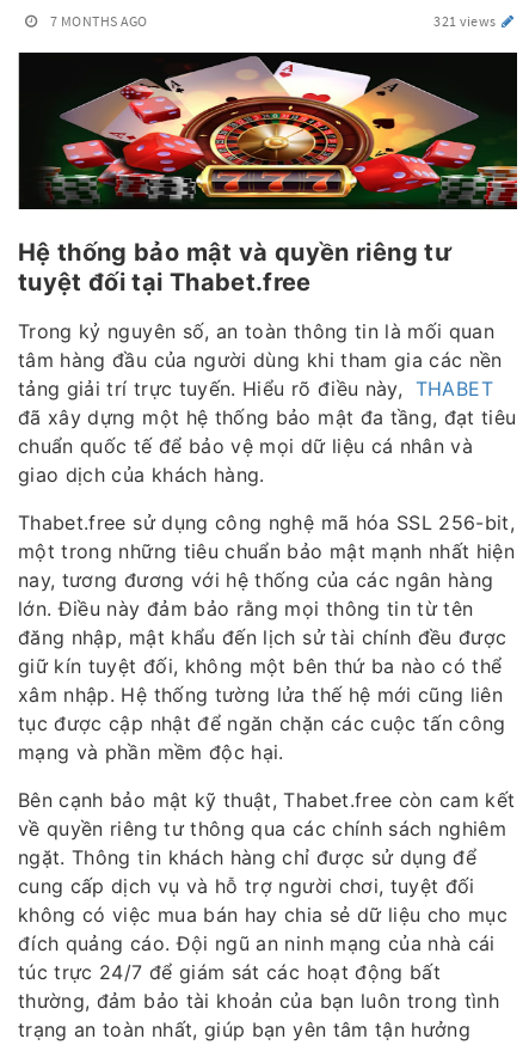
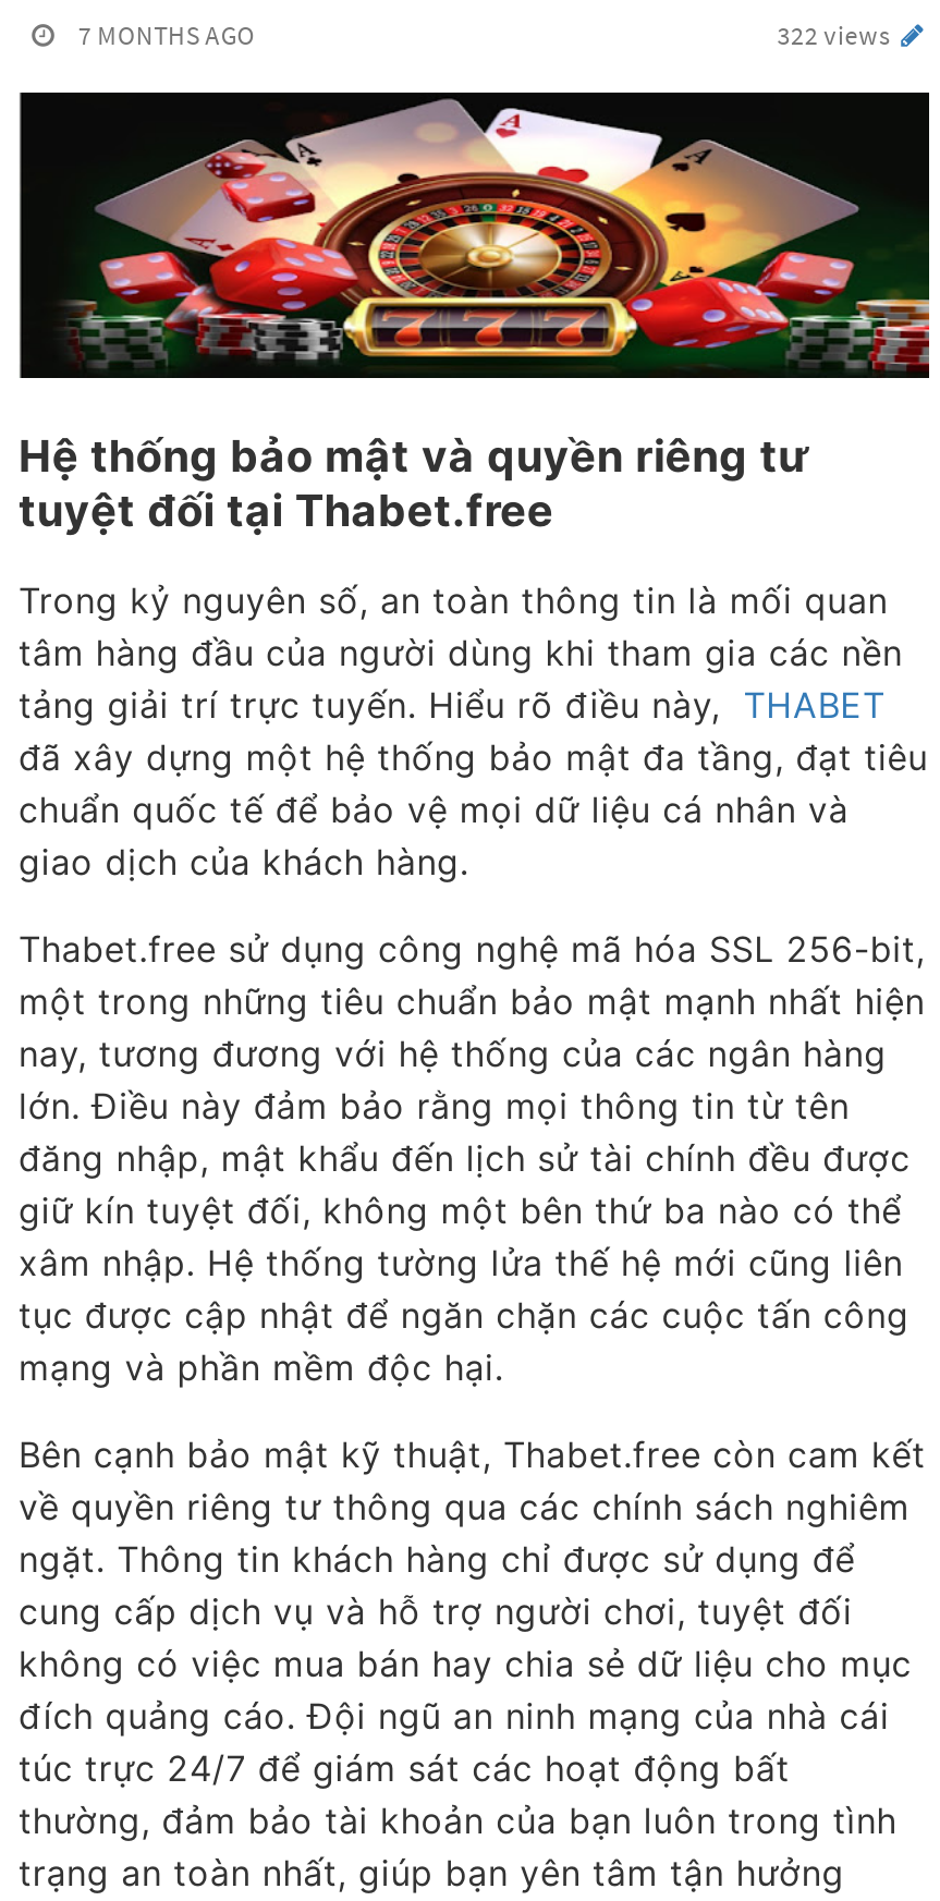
- 321 views
+ 322 views
